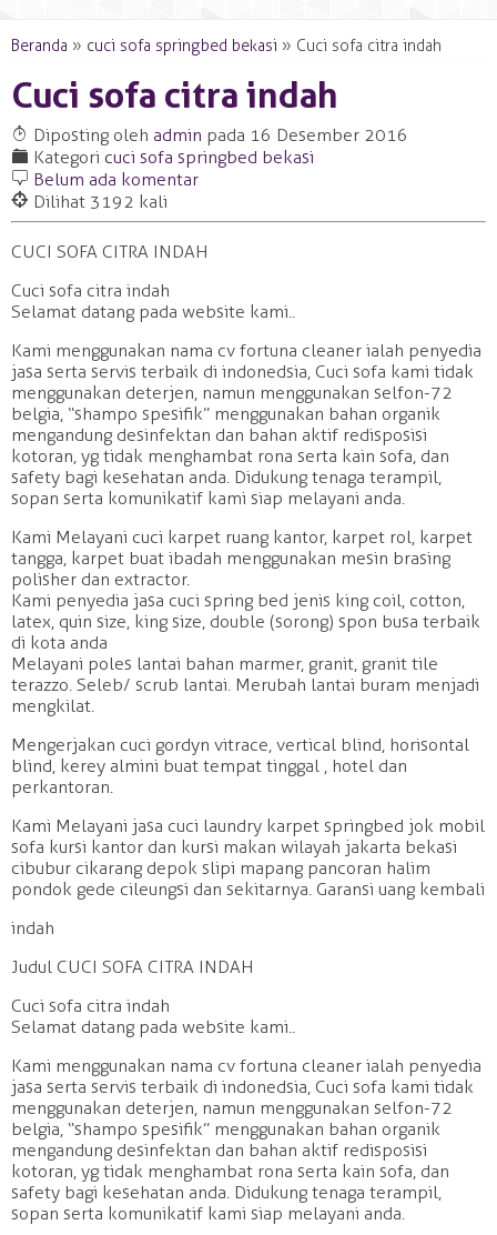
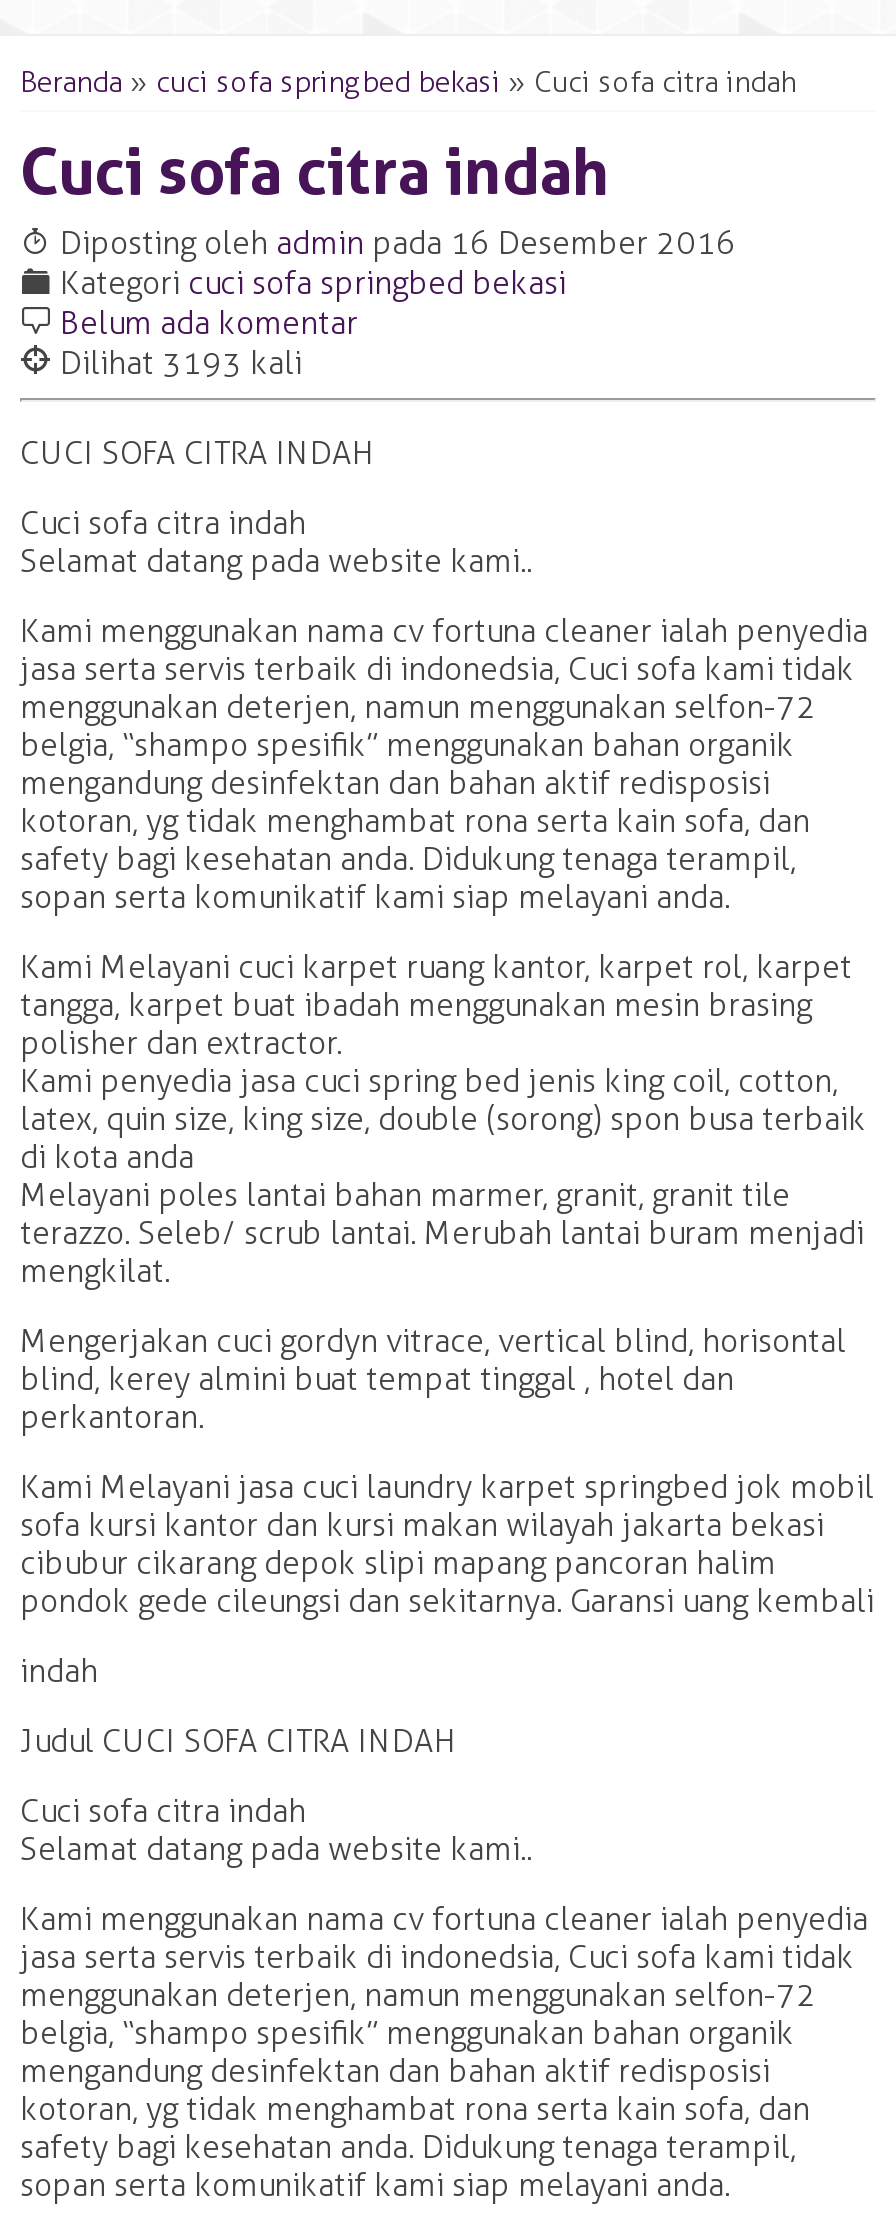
- @ Dilihat 3192 kali
+ @ Dilihat 3193 kali
